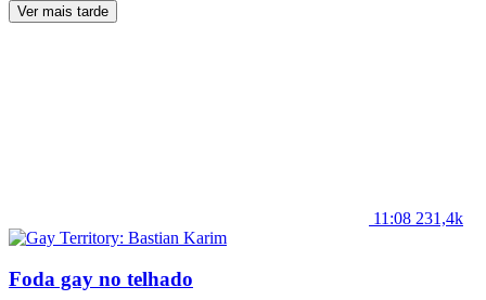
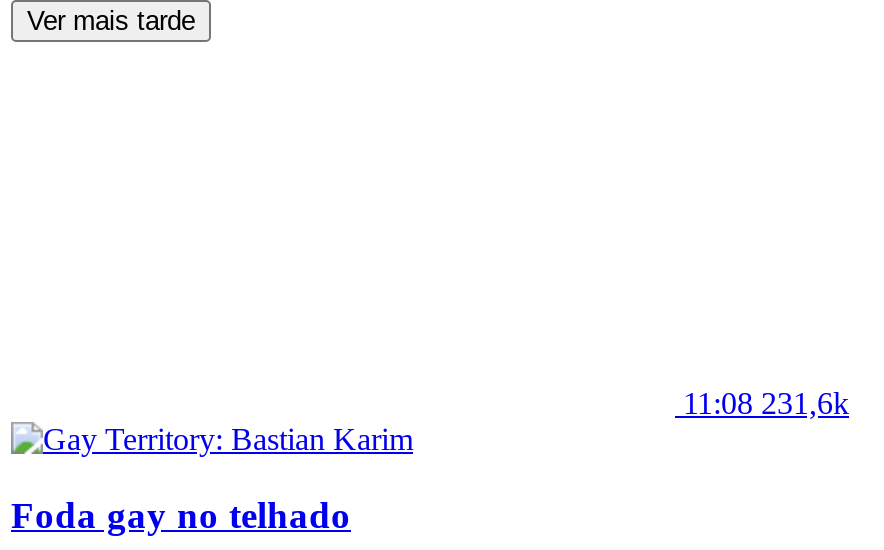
- 11:08 231,4k
+ 11:08 231,6k
